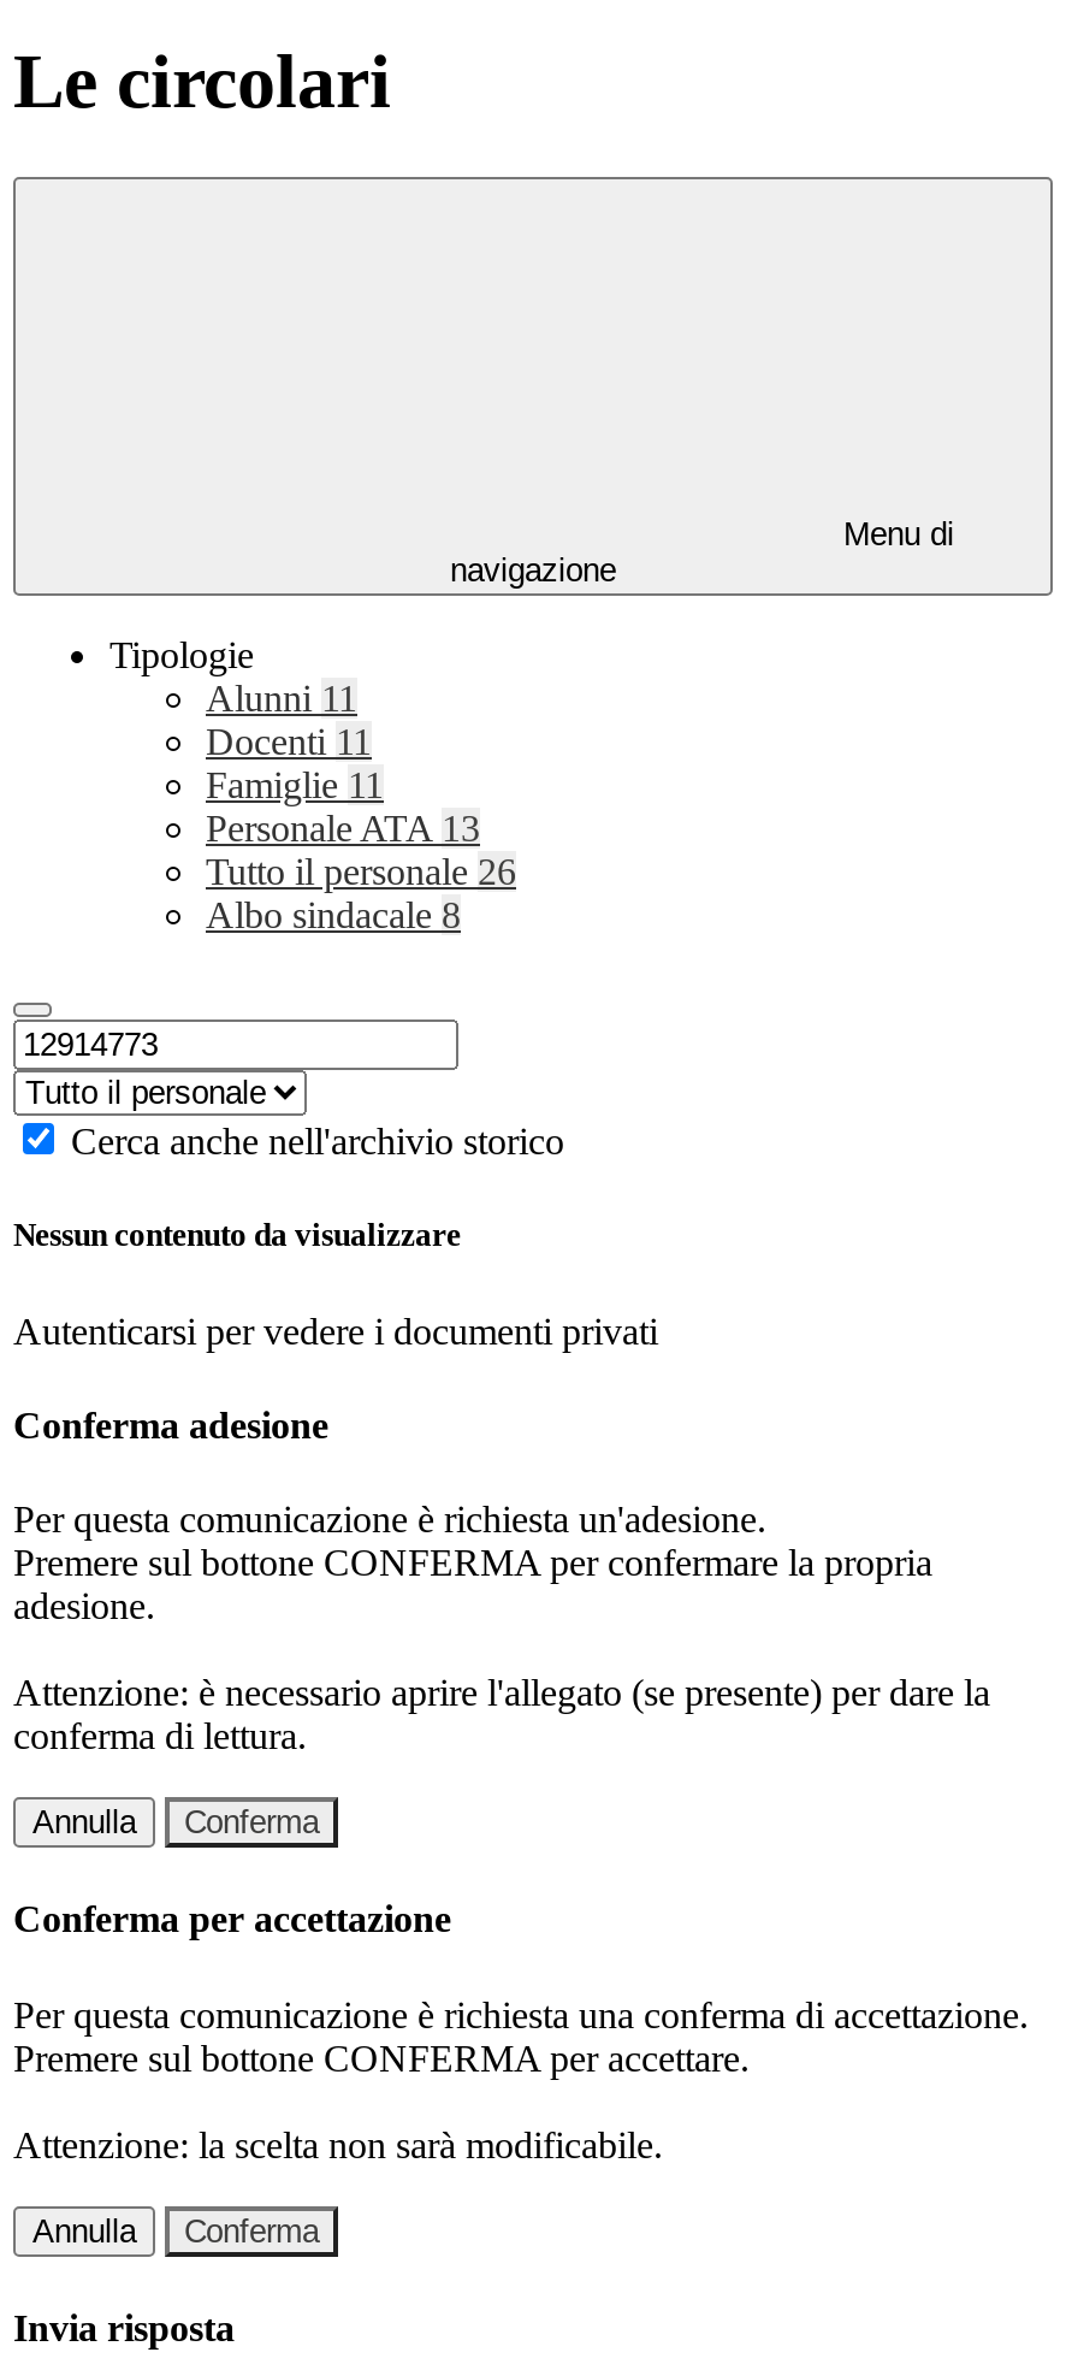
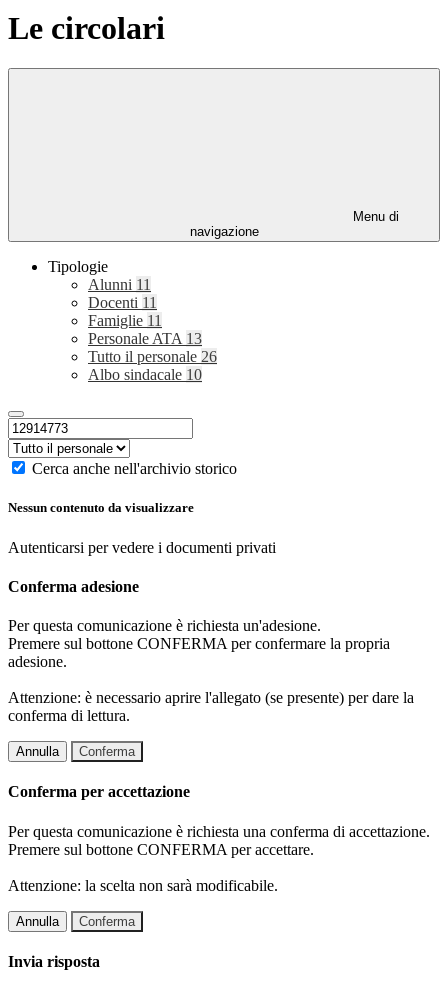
- Albo sindacale 8
+ Albo sindacale 10
